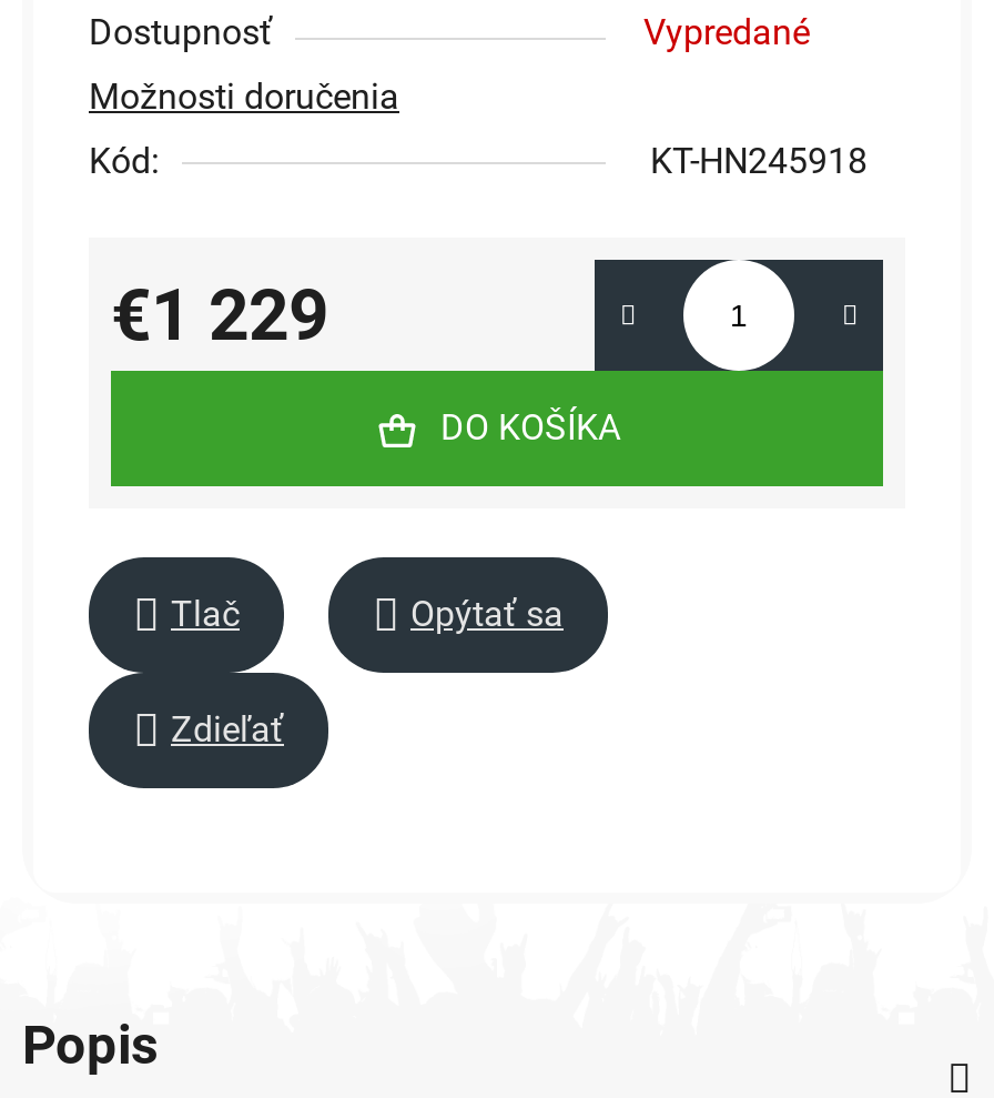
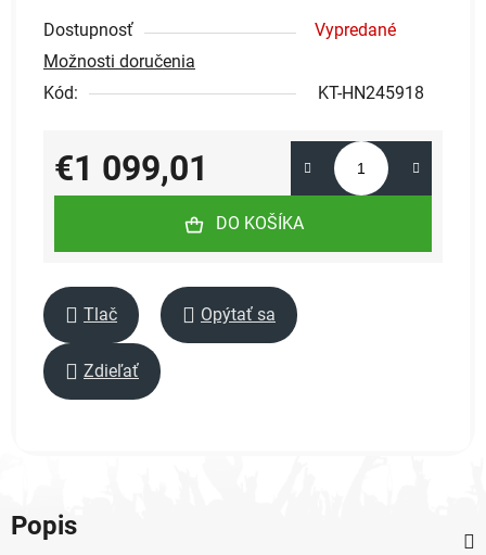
- €1 229
+ €1 099,01
